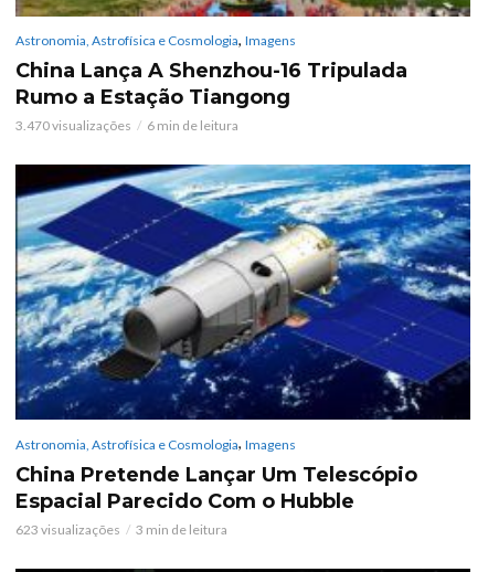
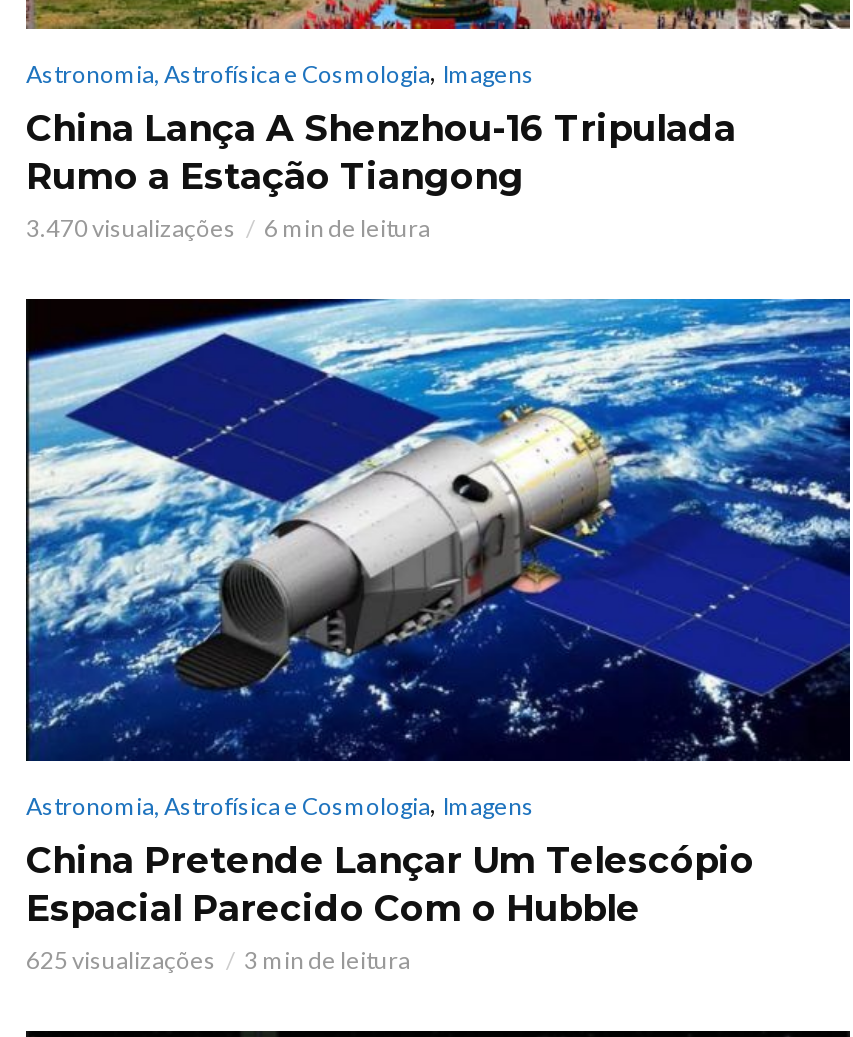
- 623 visualizações
+ 625 visualizações
